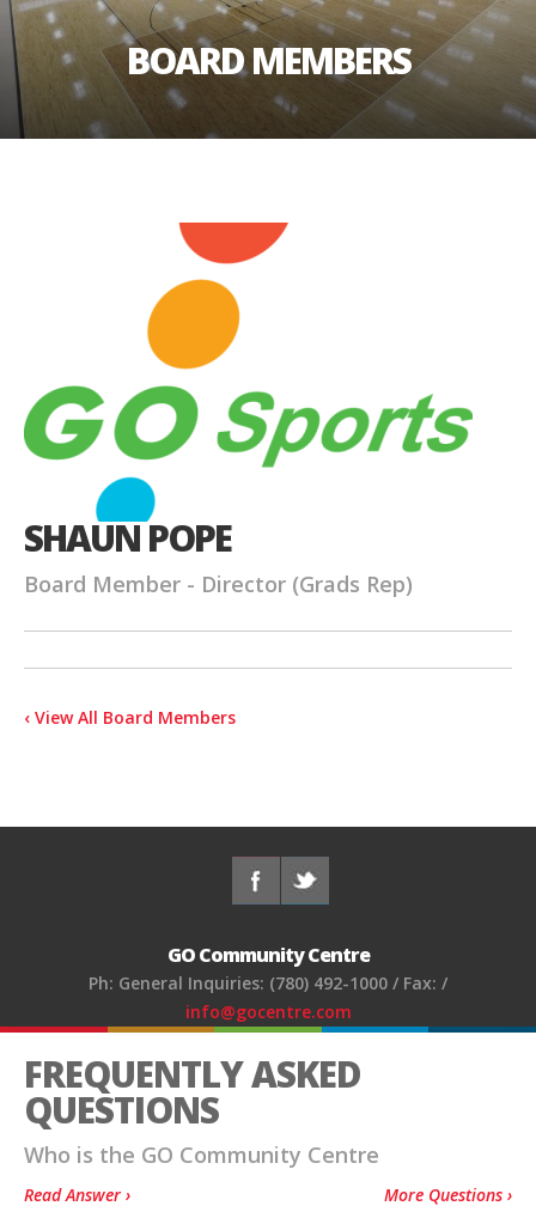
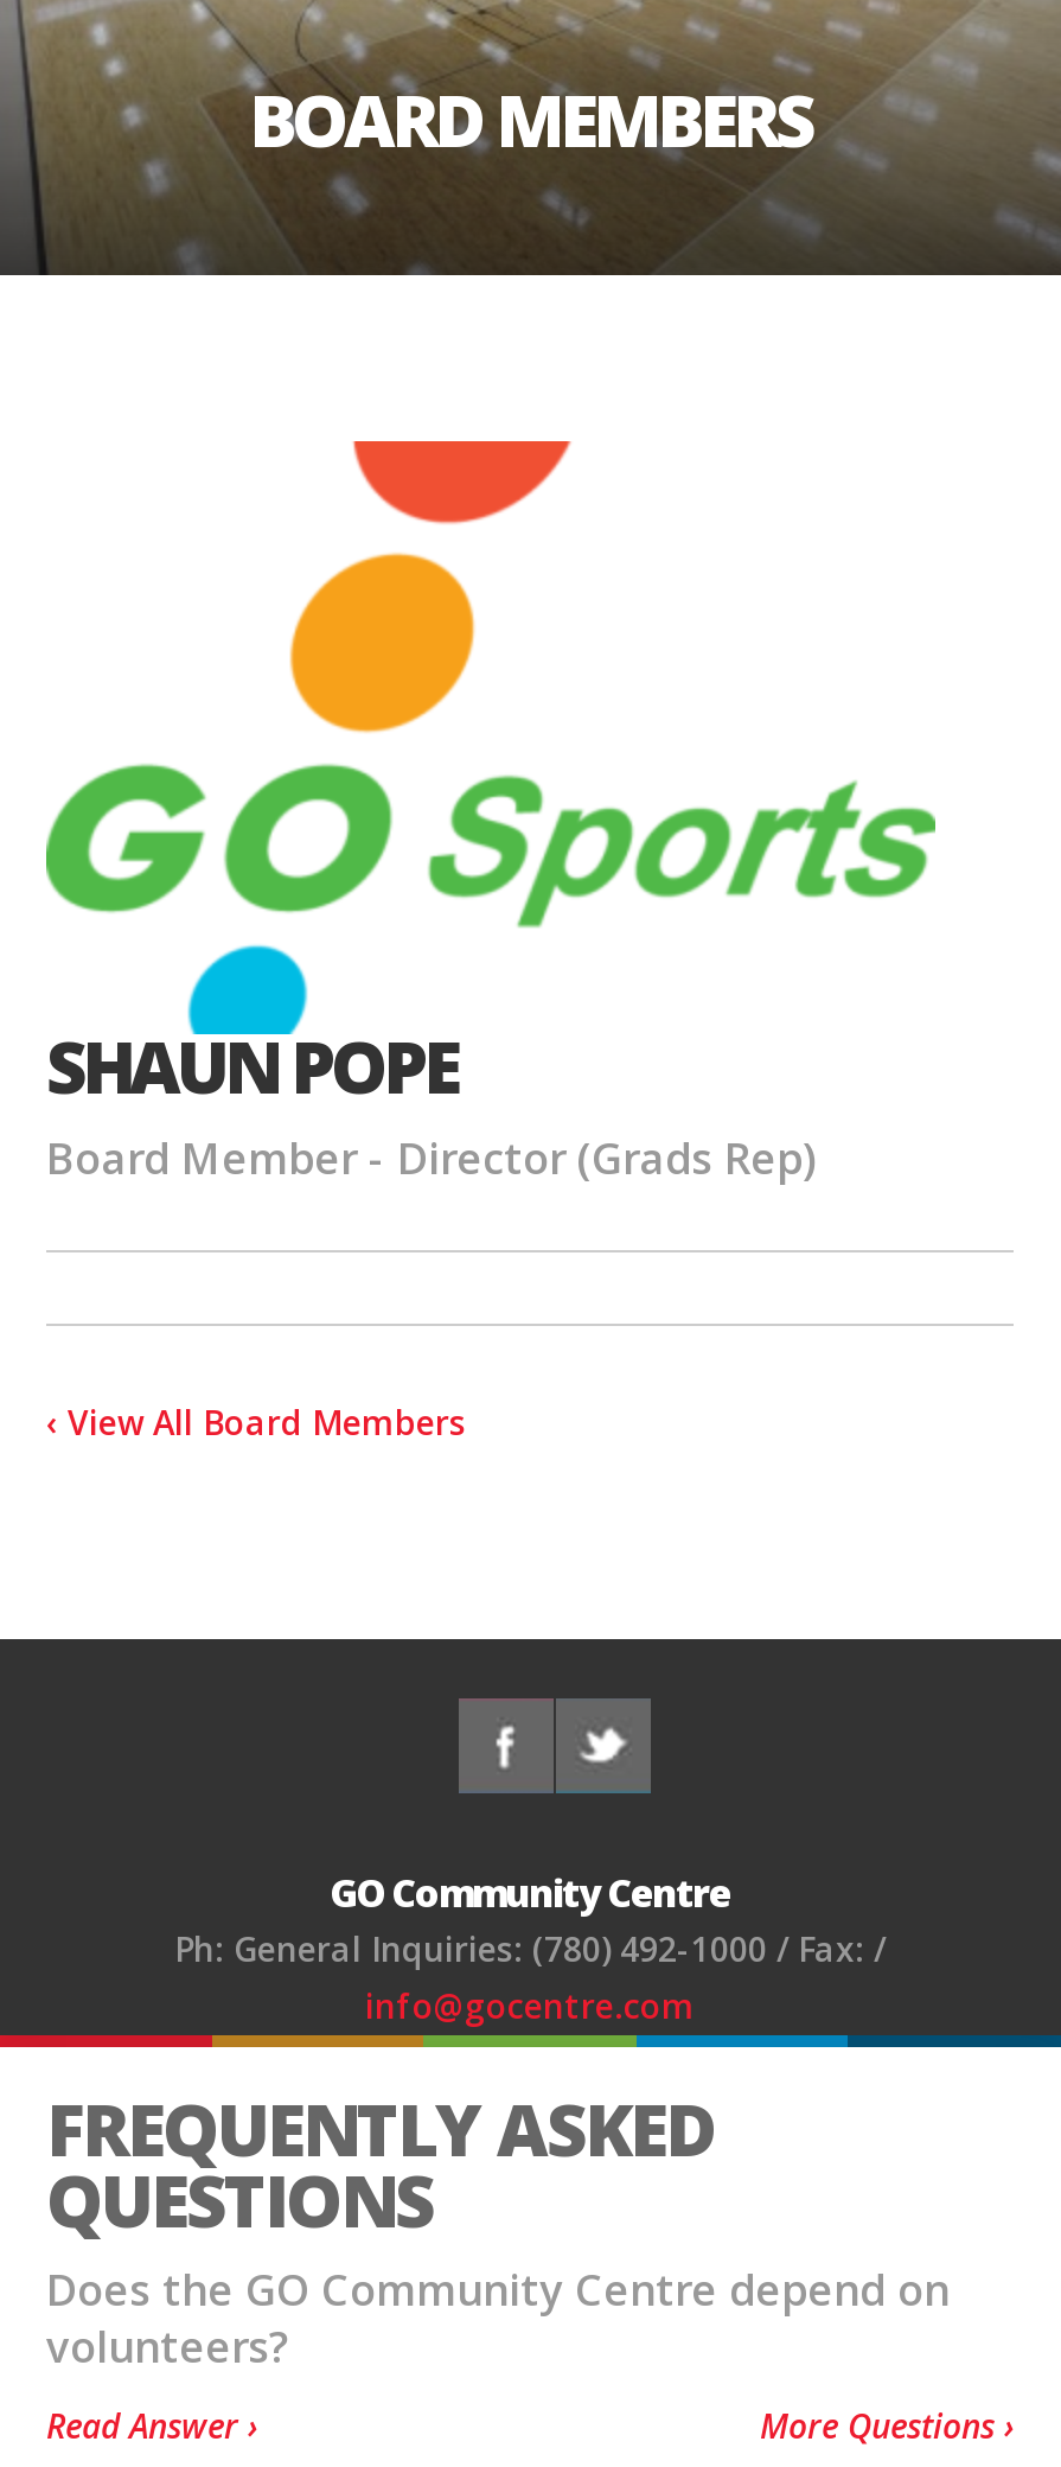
- Who is the GO Community Centre
+ Does the GO Community Centre depend on
+ volunteers?
